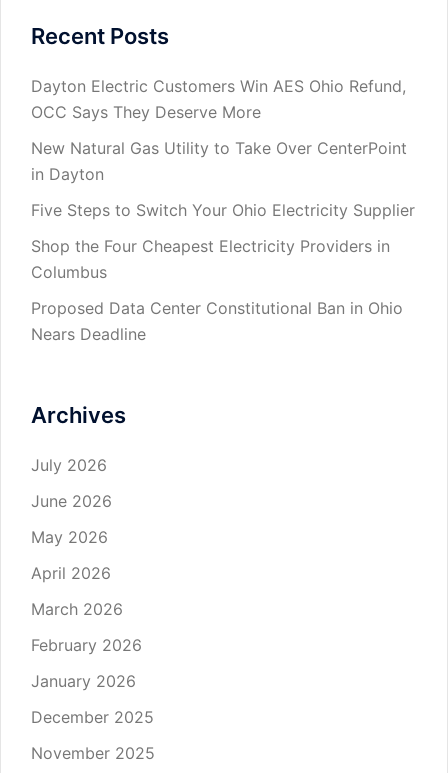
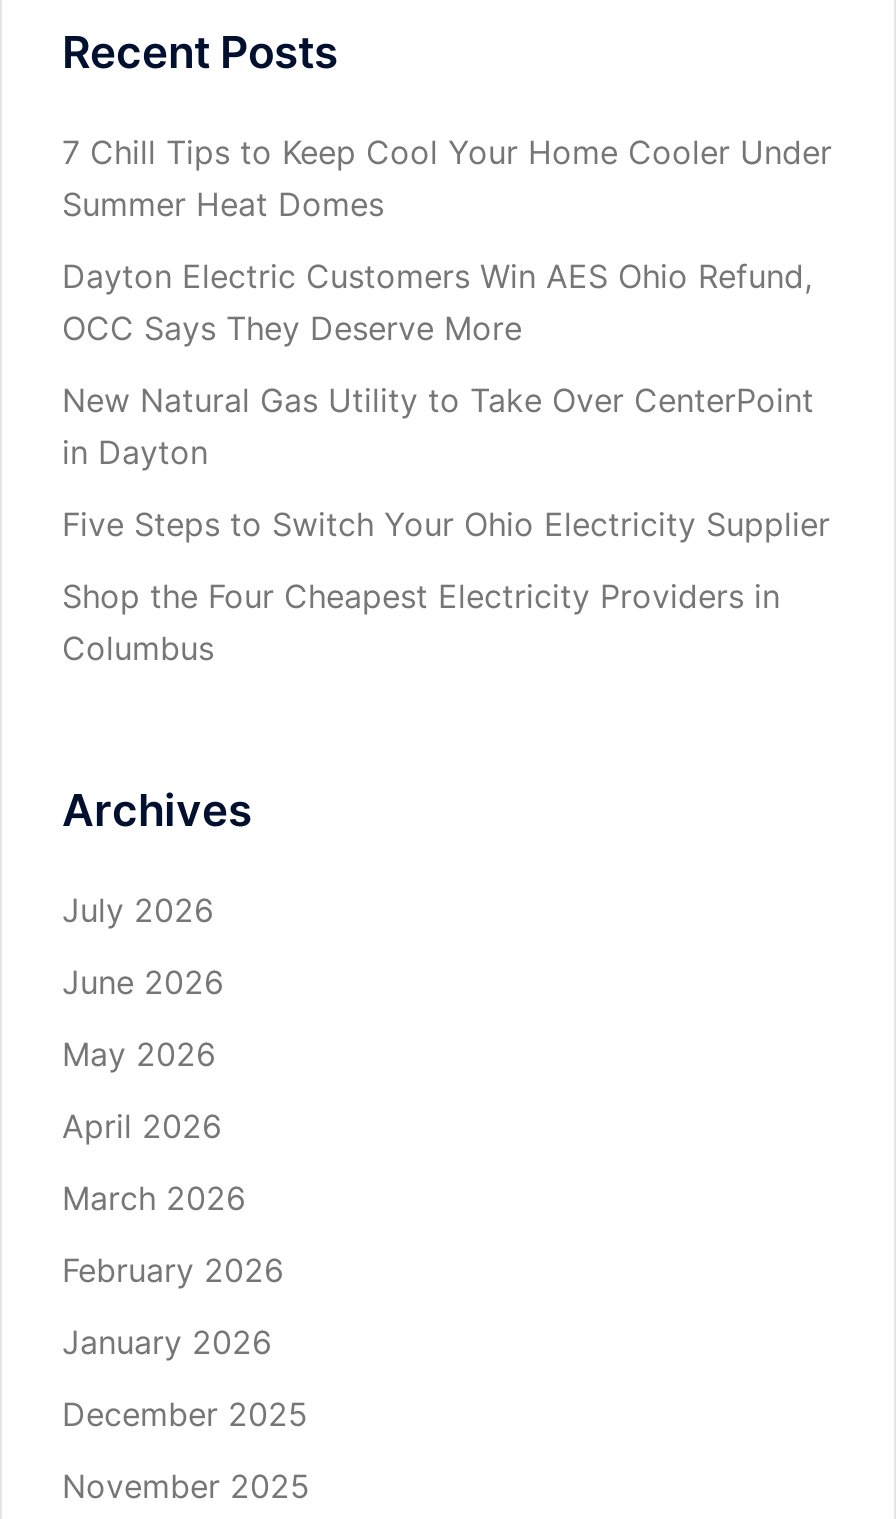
+ 7 Chill Tips to Keep Cool Your Home Cooler Under
+ Summer Heat Domes

moved down: Dayton Electric Customers Win AES Ohio Refund, | OCC Says They Deserve More | New Natural Gas Utility to Take Over CenterPoint | in Dayton | Five Steps to Switch Your Ohio Electricity Supplier | Shop the Four Cheapest Electricity Providers in | Columbus

- Proposed Data Center Constitutional Ban in Ohio
- Nears Deadline
